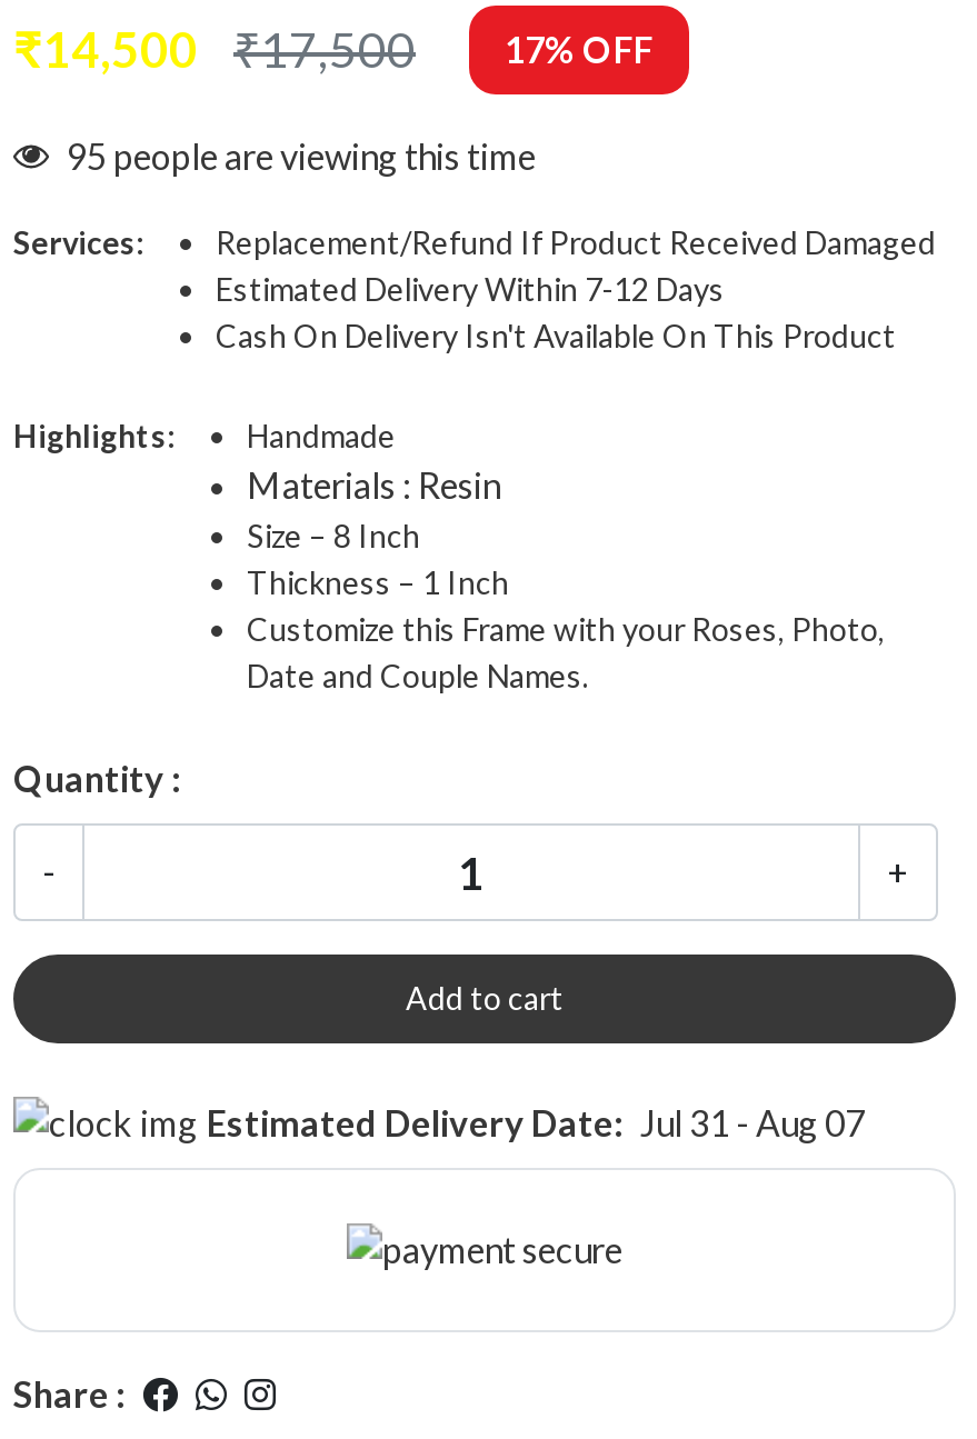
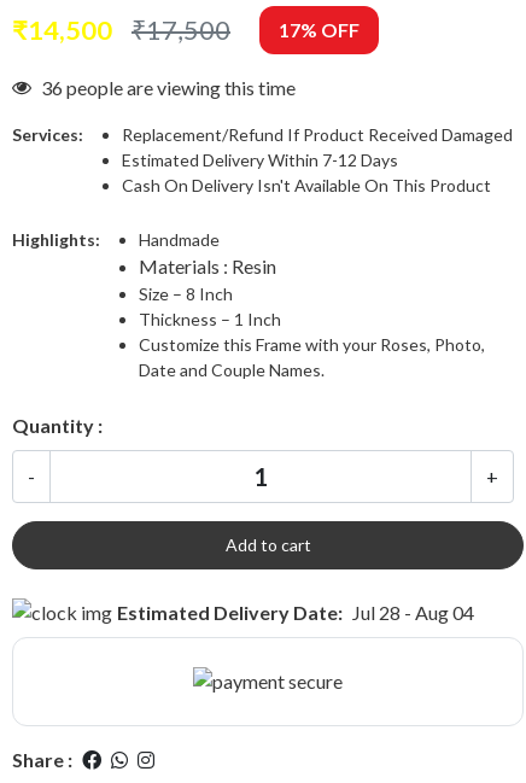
- 95 people are viewing this time
+ 36 people are viewing this time

- Estimated Delivery Date: Jul 31 - Aug 07
+ Estimated Delivery Date: Jul 28 - Aug 04
